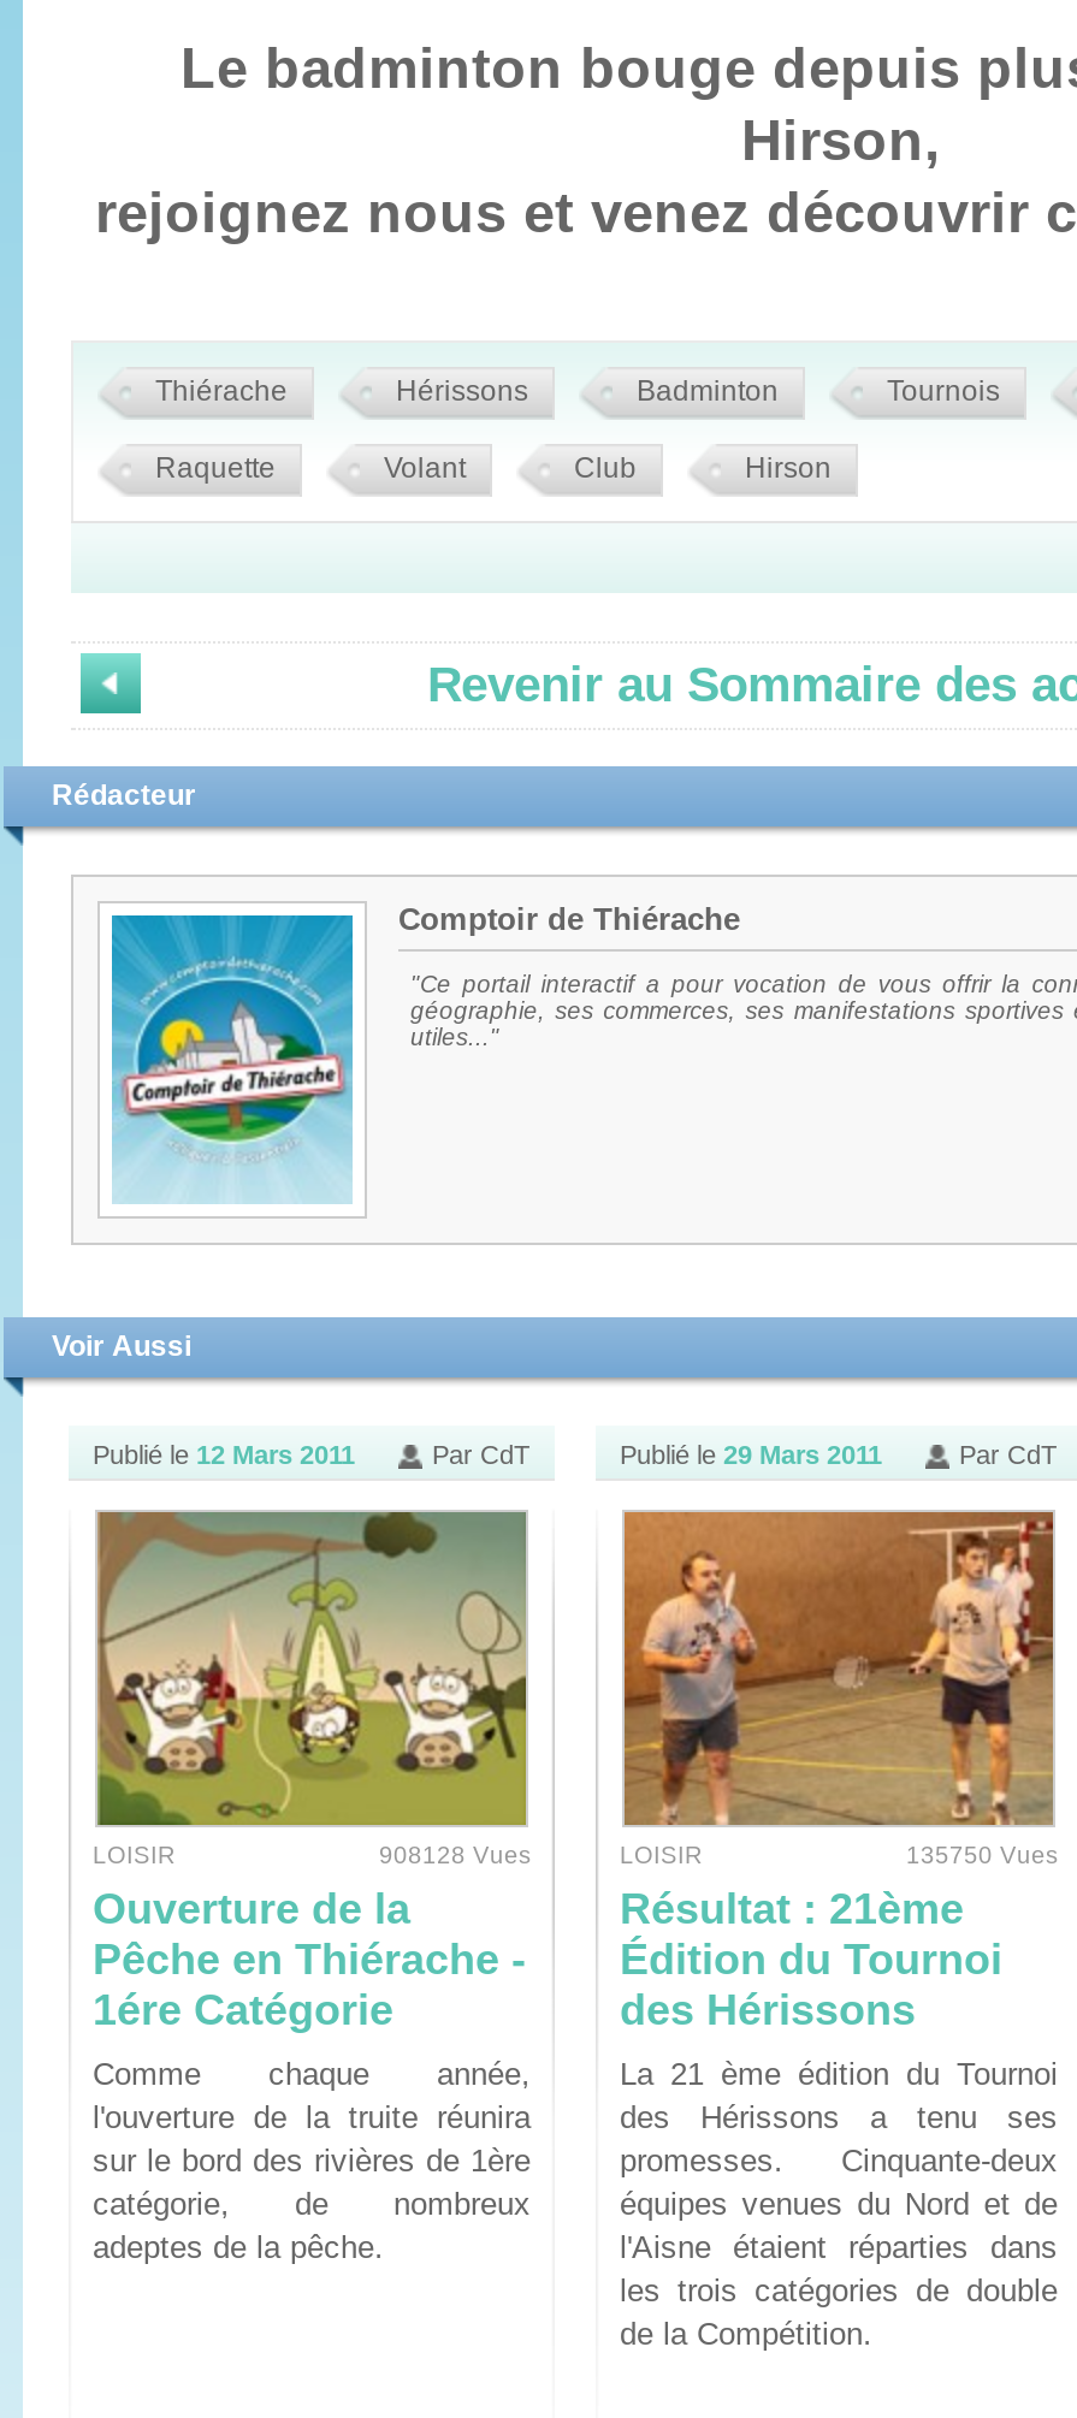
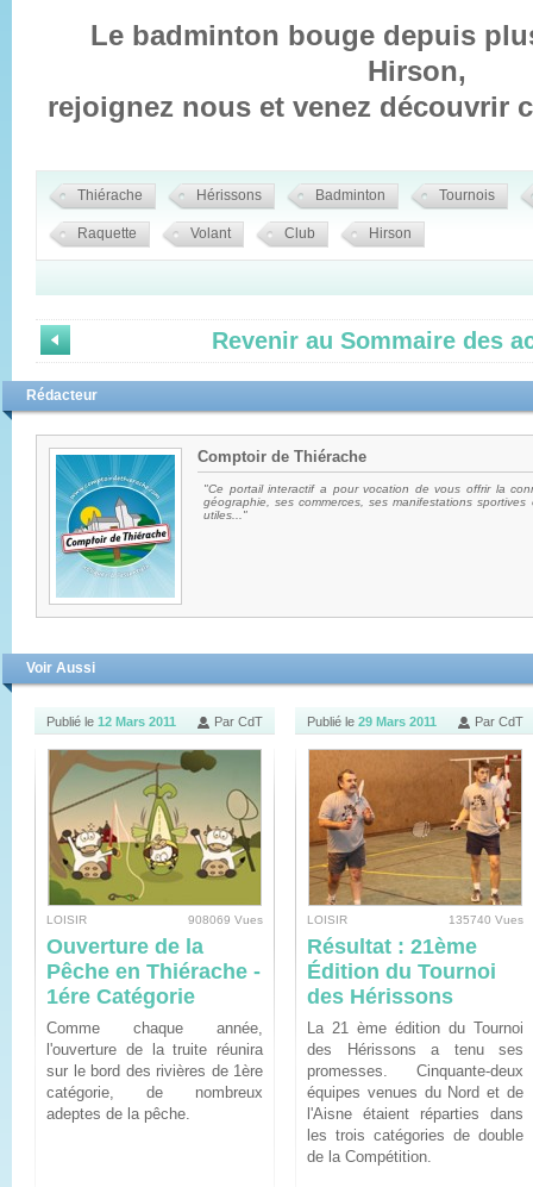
- 908128 Vues
+ 908069 Vues

- 135750 Vues
+ 135740 Vues
